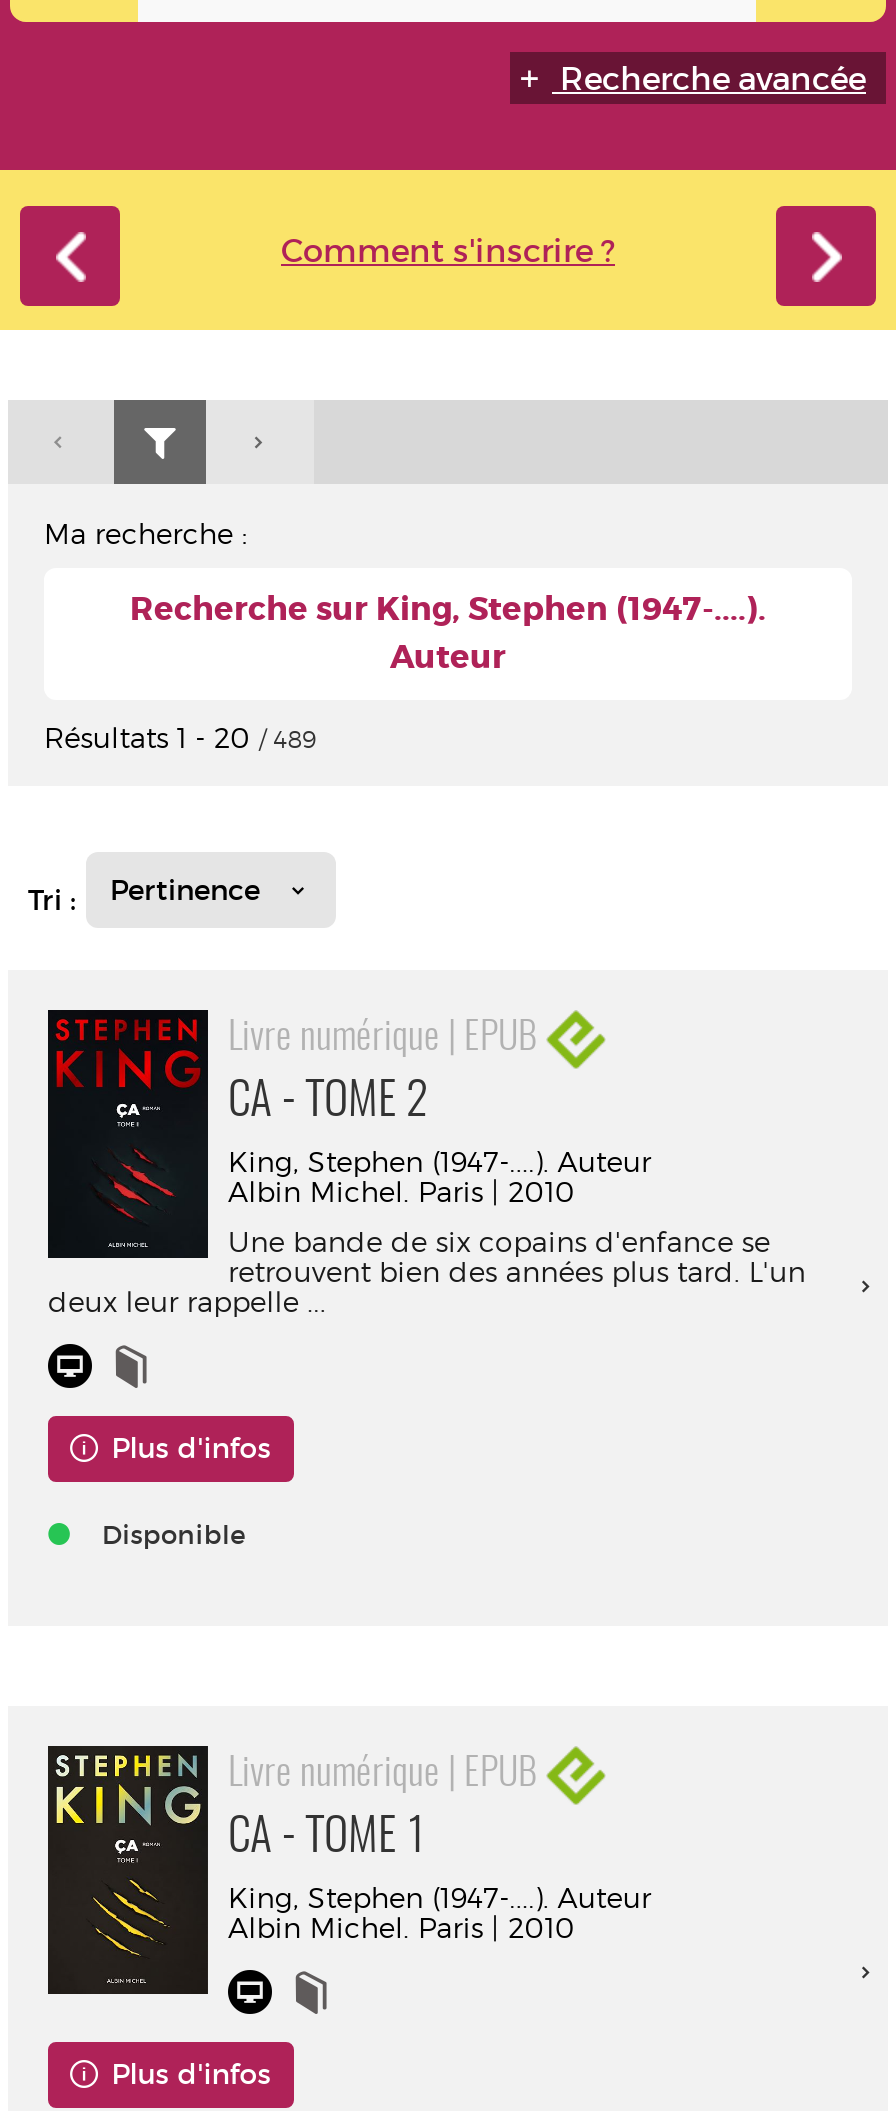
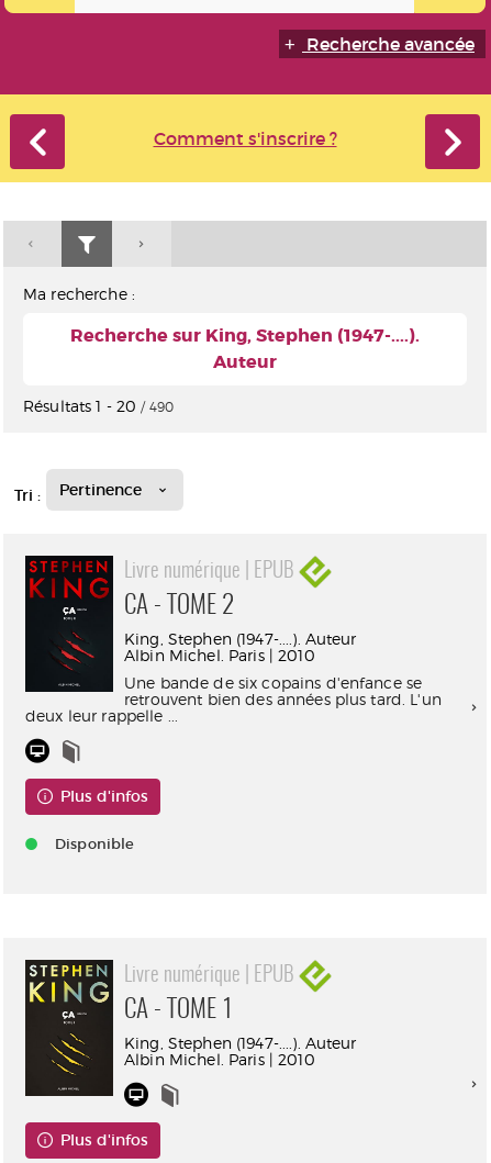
- Résultats 1 - 20 / 489
+ Résultats 1 - 20 / 490
